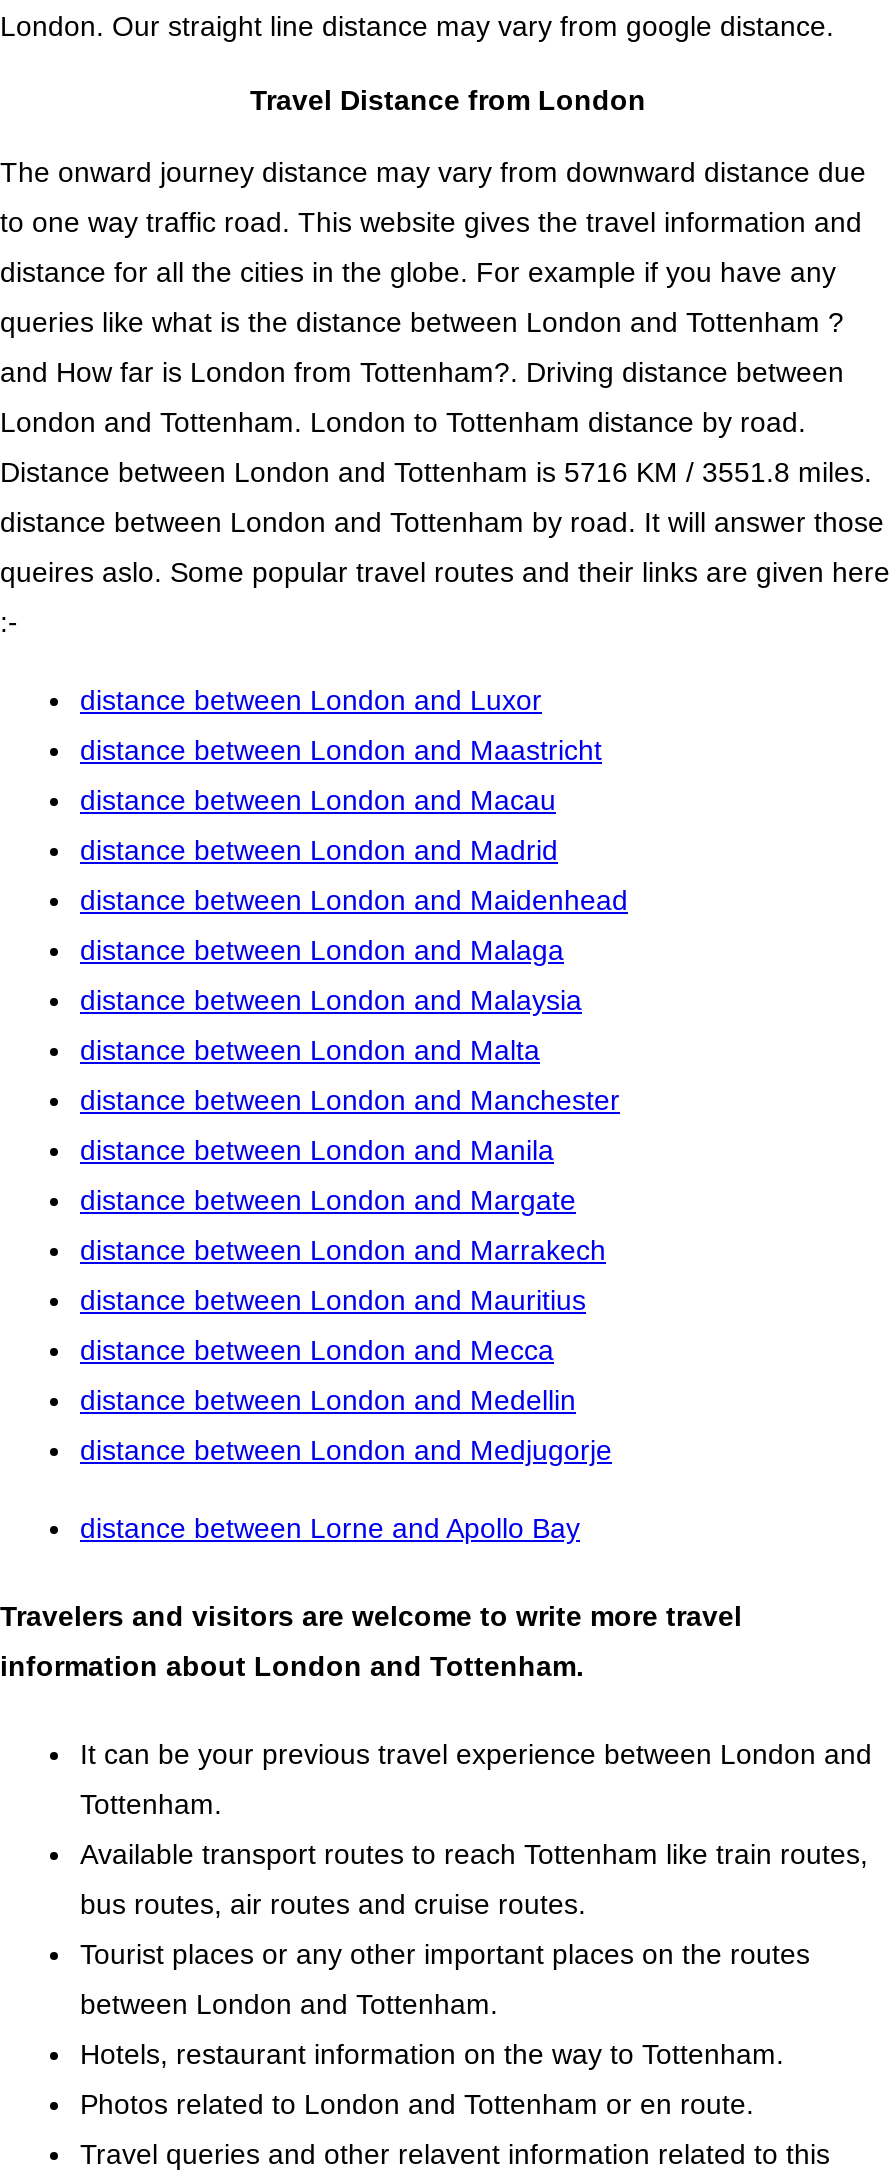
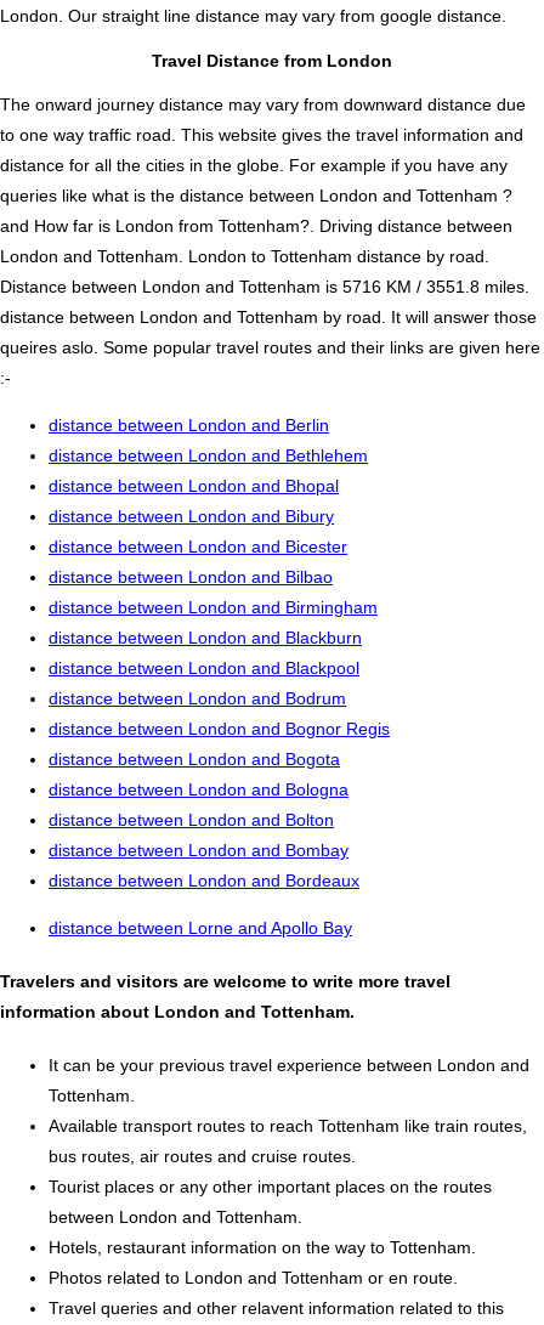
- distance between London and Luxor
+ distance between London and Berlin

- distance between London and Maastricht
+ distance between London and Bethlehem

- distance between London and Macau
+ distance between London and Bhopal

- distance between London and Madrid
+ distance between London and Bibury

- distance between London and Maidenhead
+ distance between London and Bicester

- distance between London and Malaga
+ distance between London and Bilbao

- distance between London and Malaysia
+ distance between London and Birmingham

- distance between London and Malta
+ distance between London and Blackburn

- distance between London and Manchester
+ distance between London and Blackpool

- distance between London and Manila
+ distance between London and Bodrum

- distance between London and Margate
+ distance between London and Bognor Regis

- distance between London and Marrakech
+ distance between London and Bogota

- distance between London and Mauritius
+ distance between London and Bologna

- distance between London and Mecca
+ distance between London and Bolton

- distance between London and Medellin
+ distance between London and Bombay

- distance between London and Medjugorje
+ distance between London and Bordeaux
